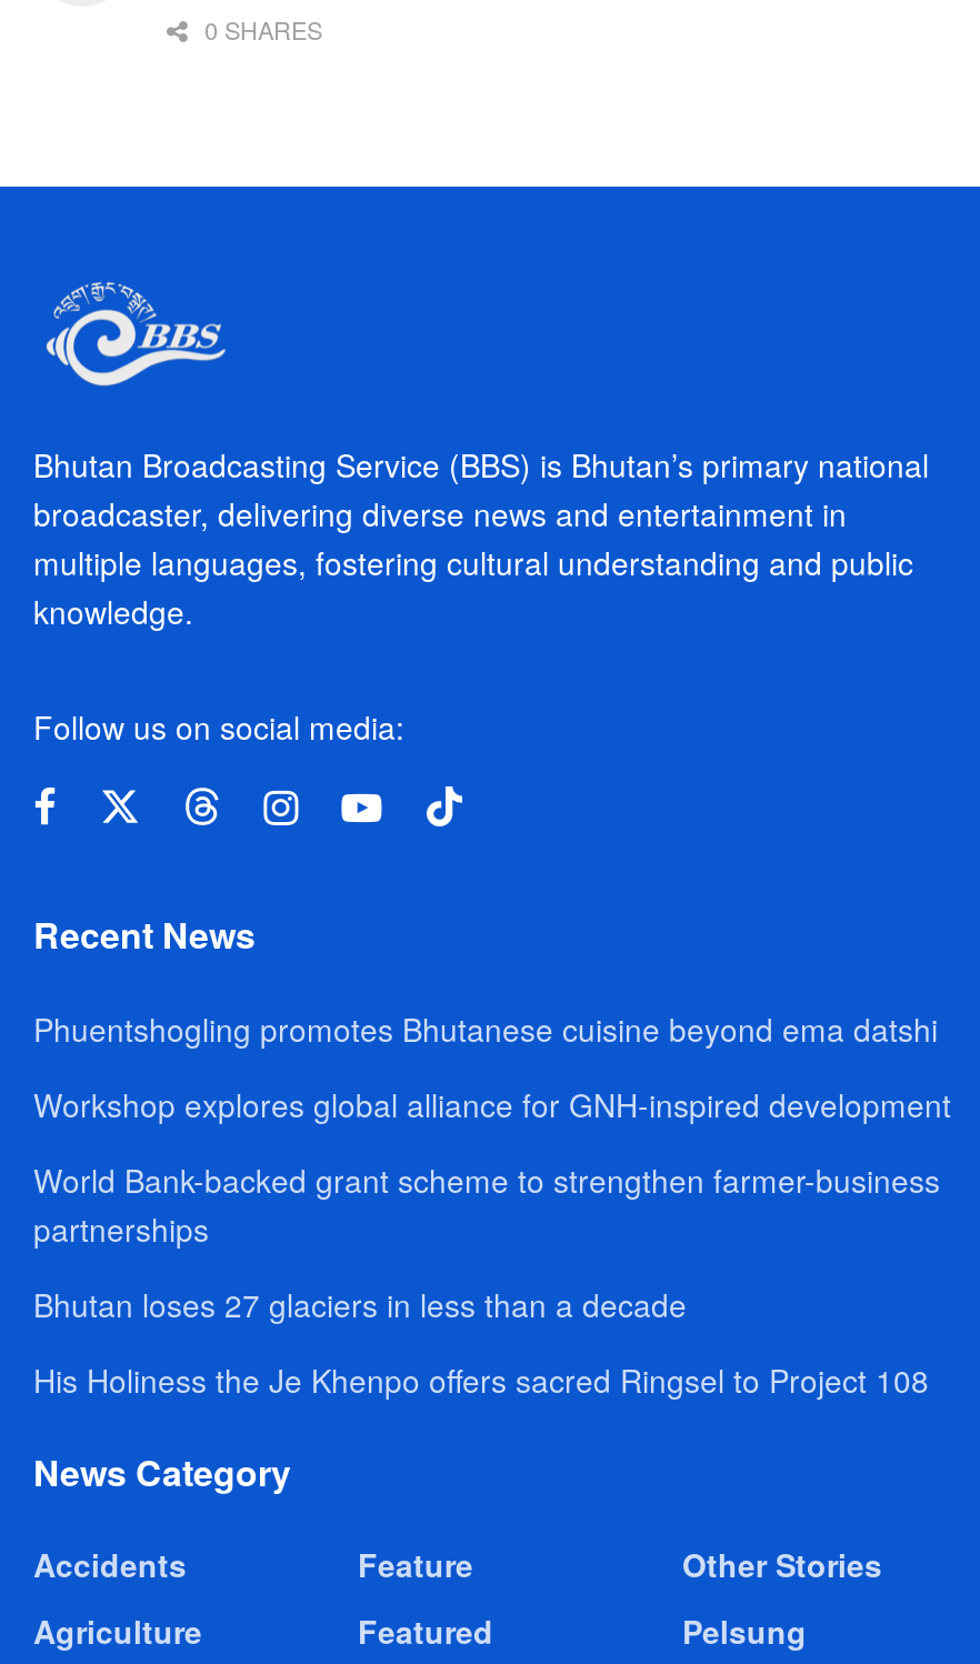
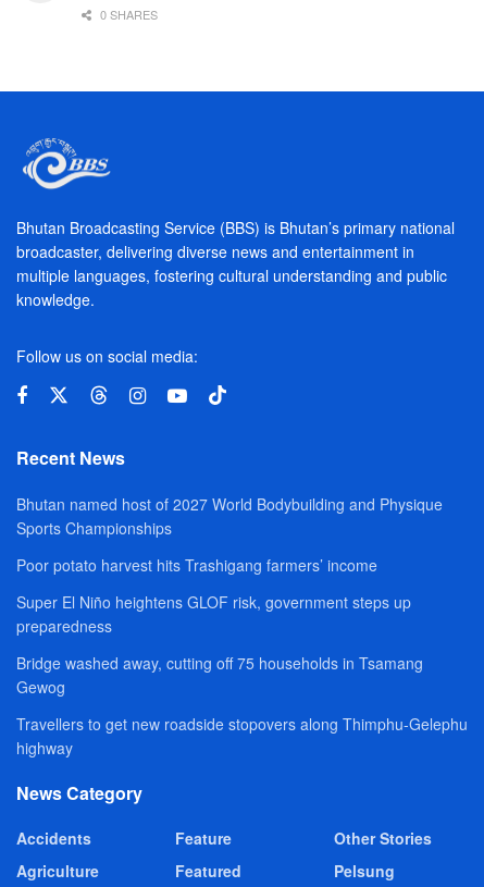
- Phuentshogling promotes Bhutanese cuisine beyond ema datshi
+ Bhutan named host of 2027 World Bodybuilding and Physique
+ Sports Championships

- Workshop explores global alliance for GNH-inspired development
+ Poor potato harvest hits Trashigang farmers’ income

- World Bank-backed grant scheme to strengthen farmer-business
- partnerships
+ Super El Niño heightens GLOF risk, government steps up
+ preparedness

- Bhutan loses 27 glaciers in less than a decade
+ Bridge washed away, cutting off 75 households in Tsamang
+ Gewog

- His Holiness the Je Khenpo offers sacred Ringsel to Project 108
+ Travellers to get new roadside stopovers along Thimphu-Gelephu
+ highway
